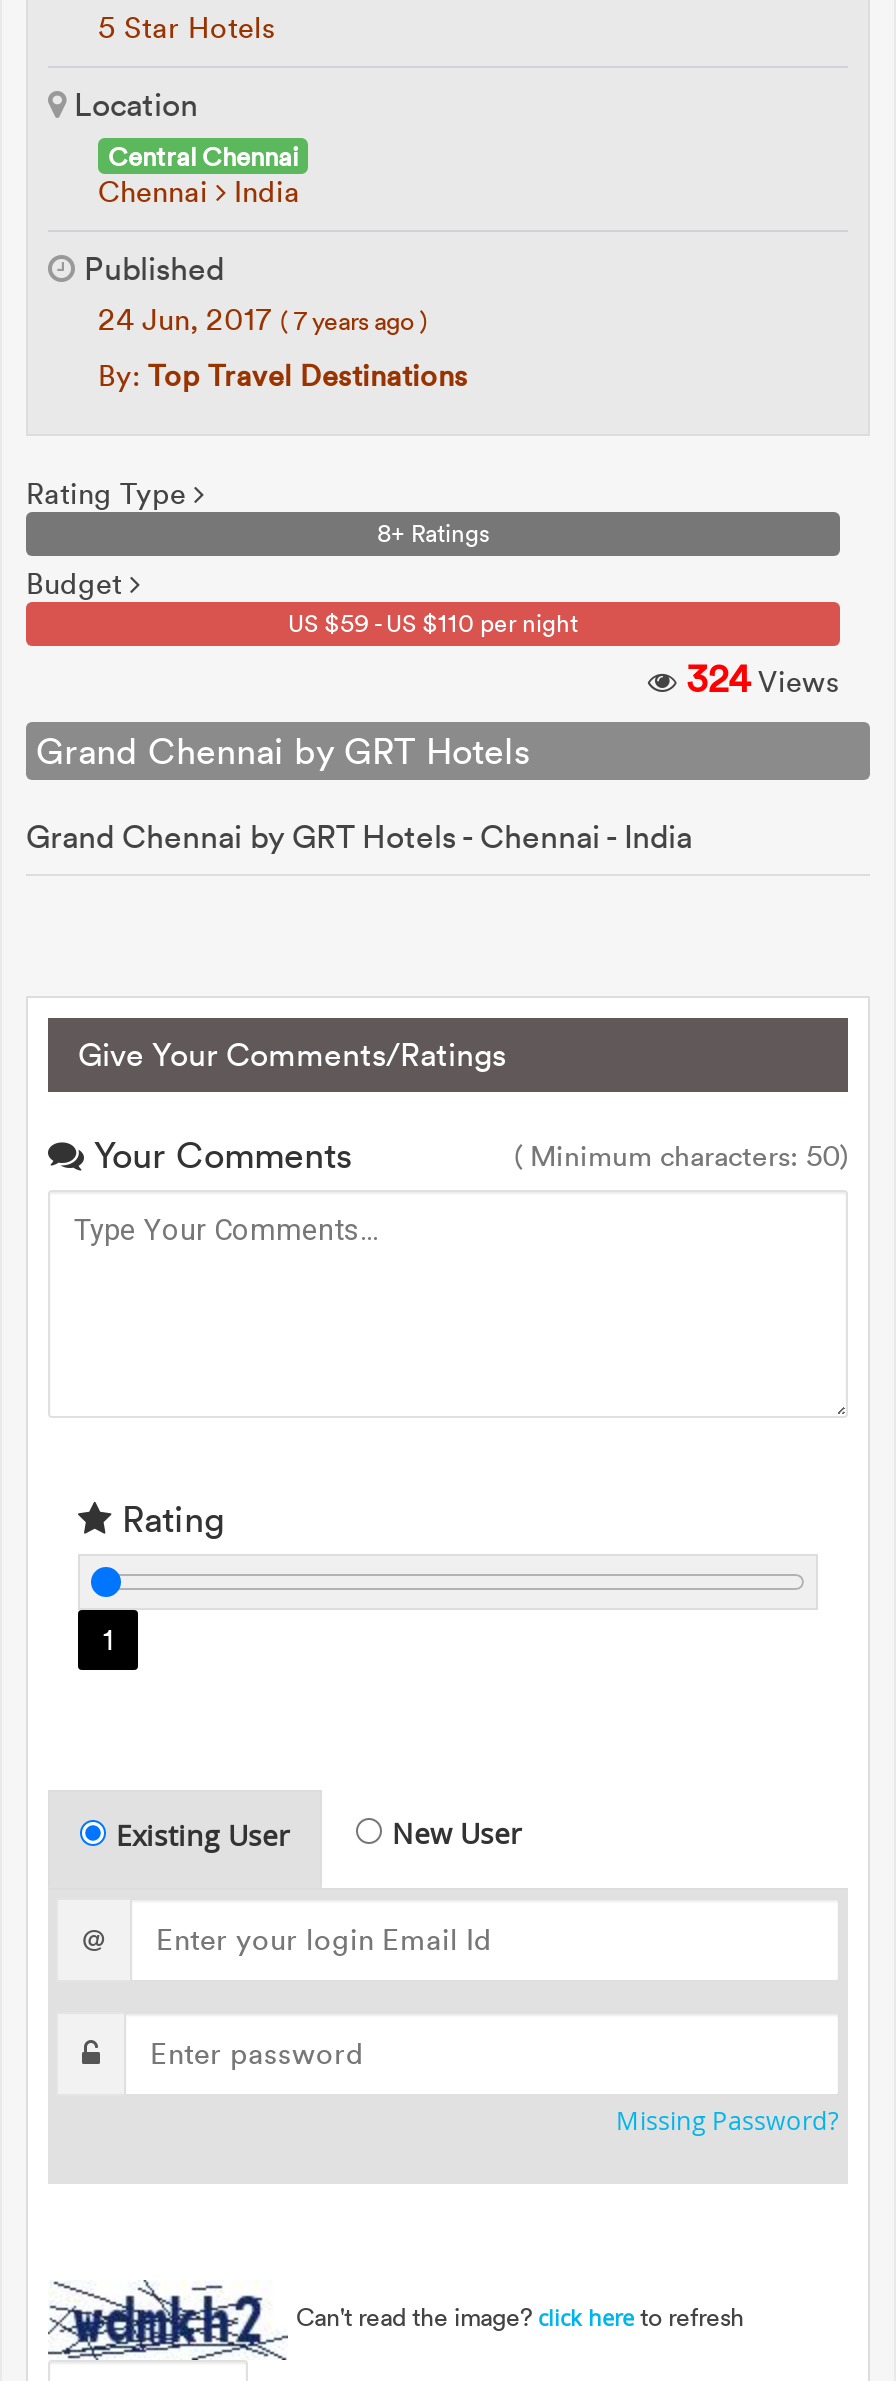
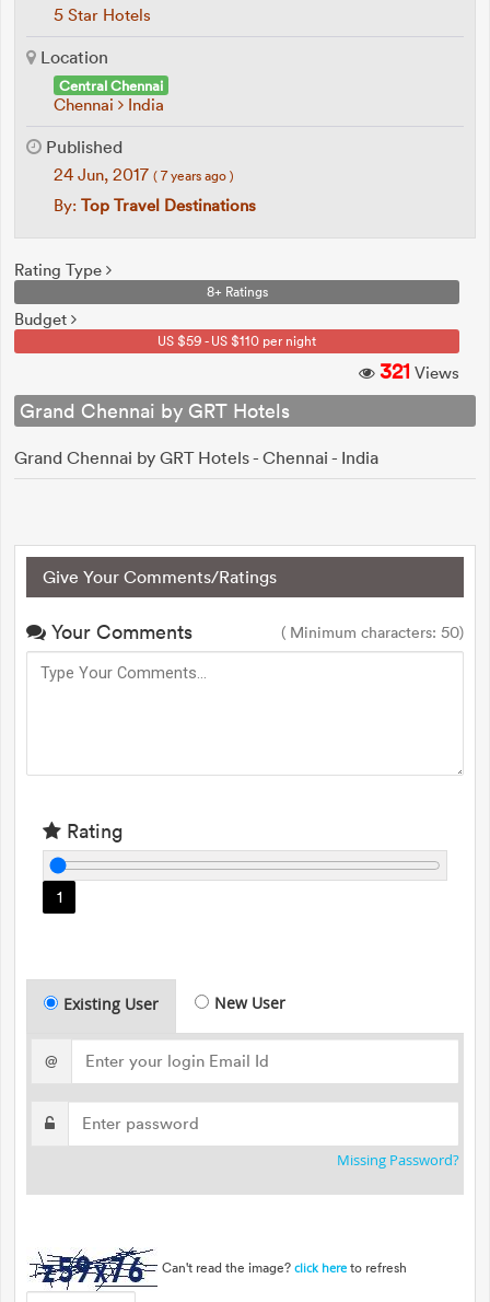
- 324Views
+ 321Views

- [image]
+ [image]
